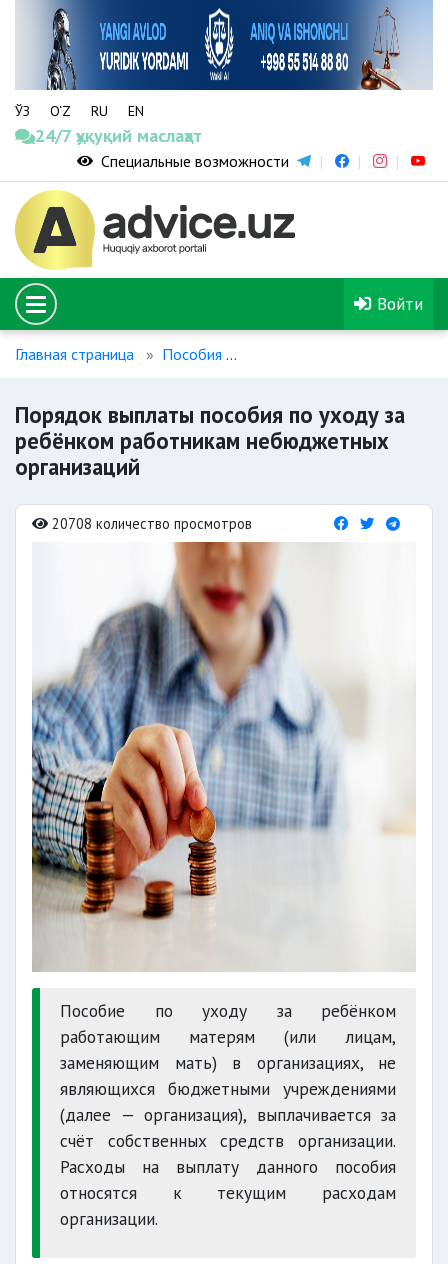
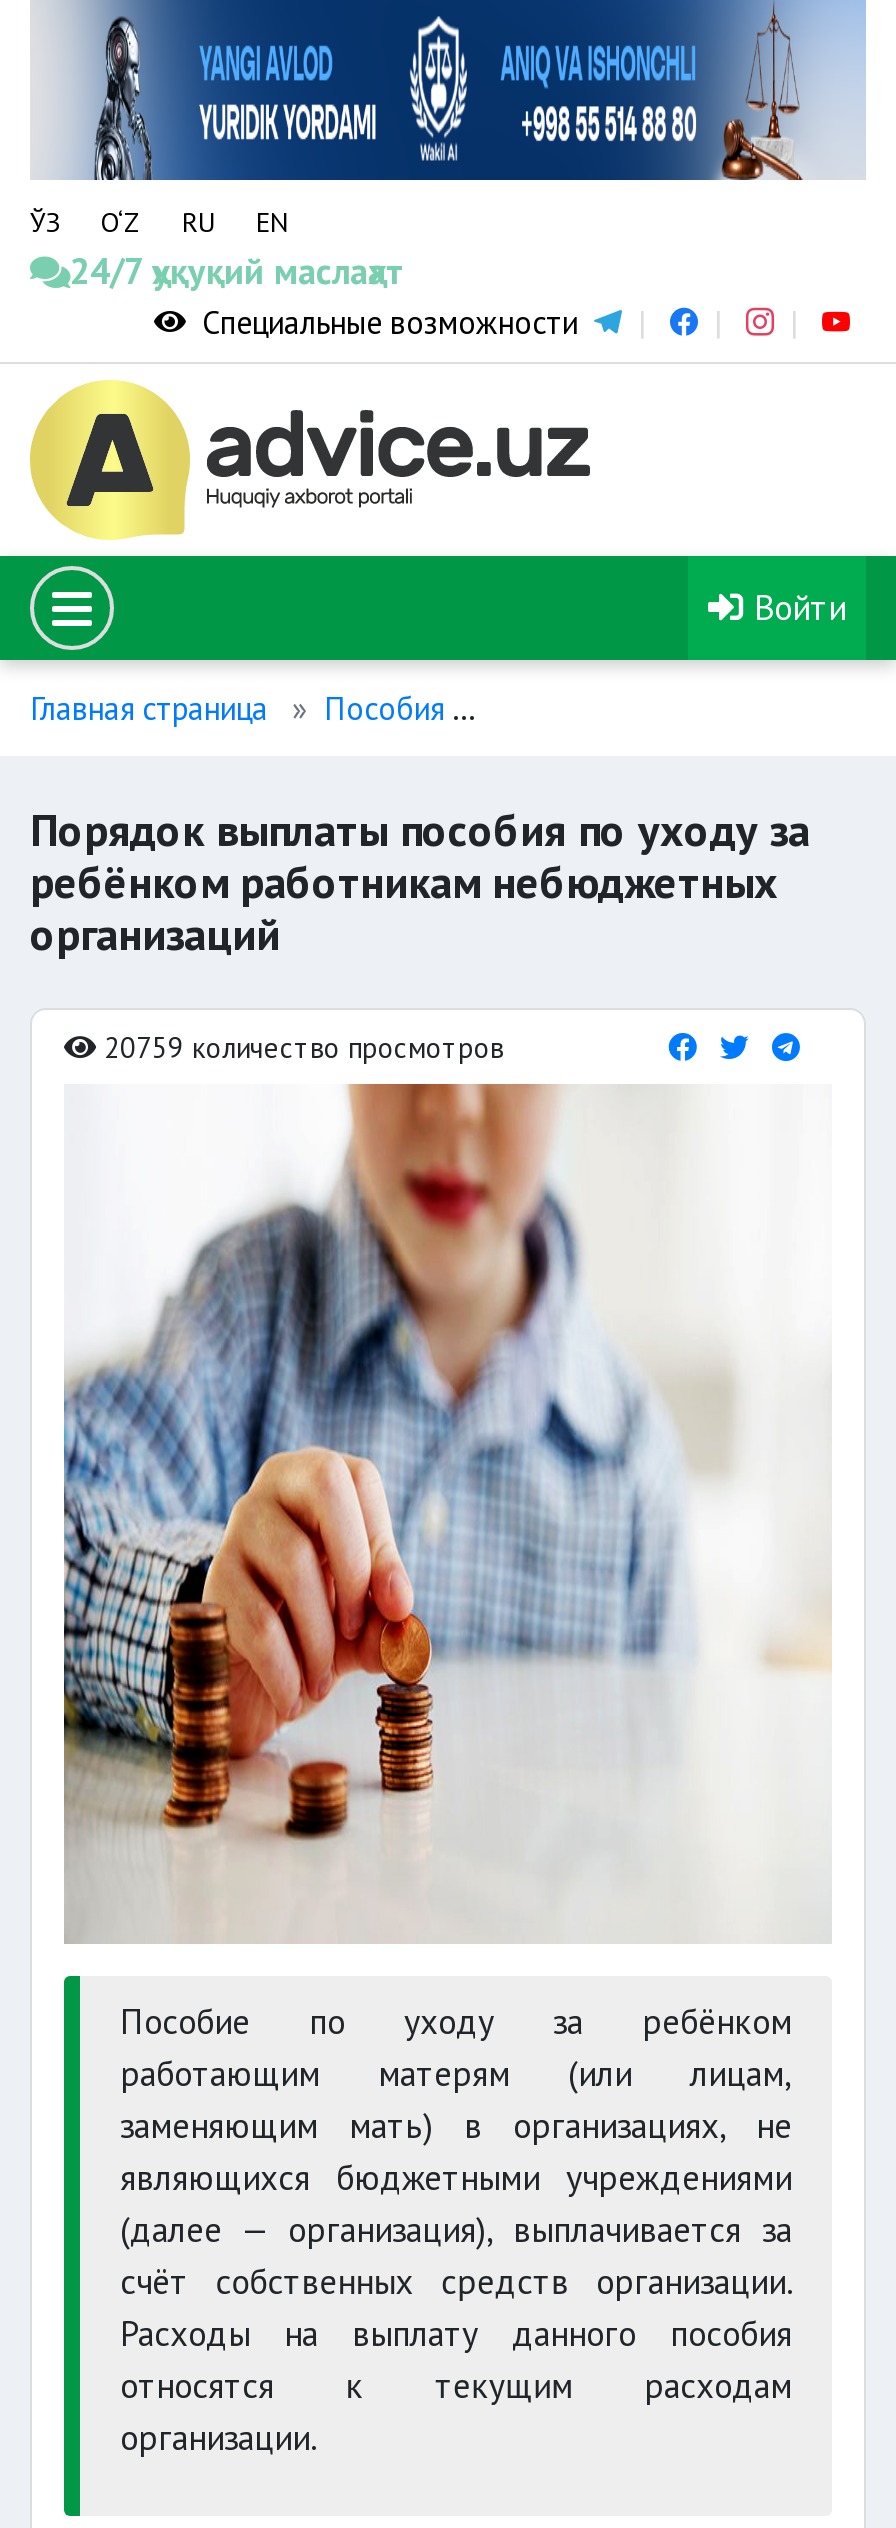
- 20708 количество просмотров
+ 20759 количество просмотров
